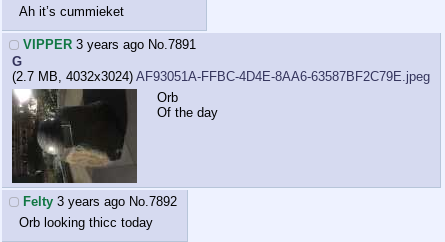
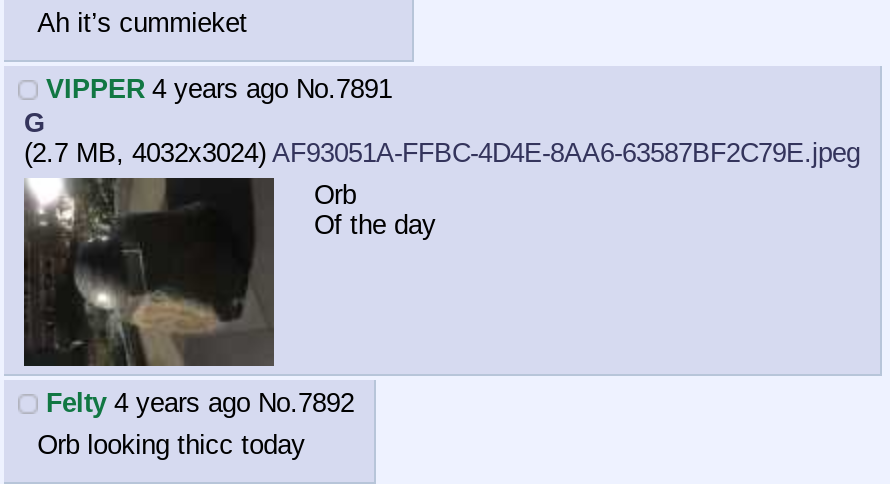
- VIPPER 3 years ago No.7891
+ VIPPER 4 years ago No.7891

- Felty 3 years ago No.7892
+ Felty 4 years ago No.7892
